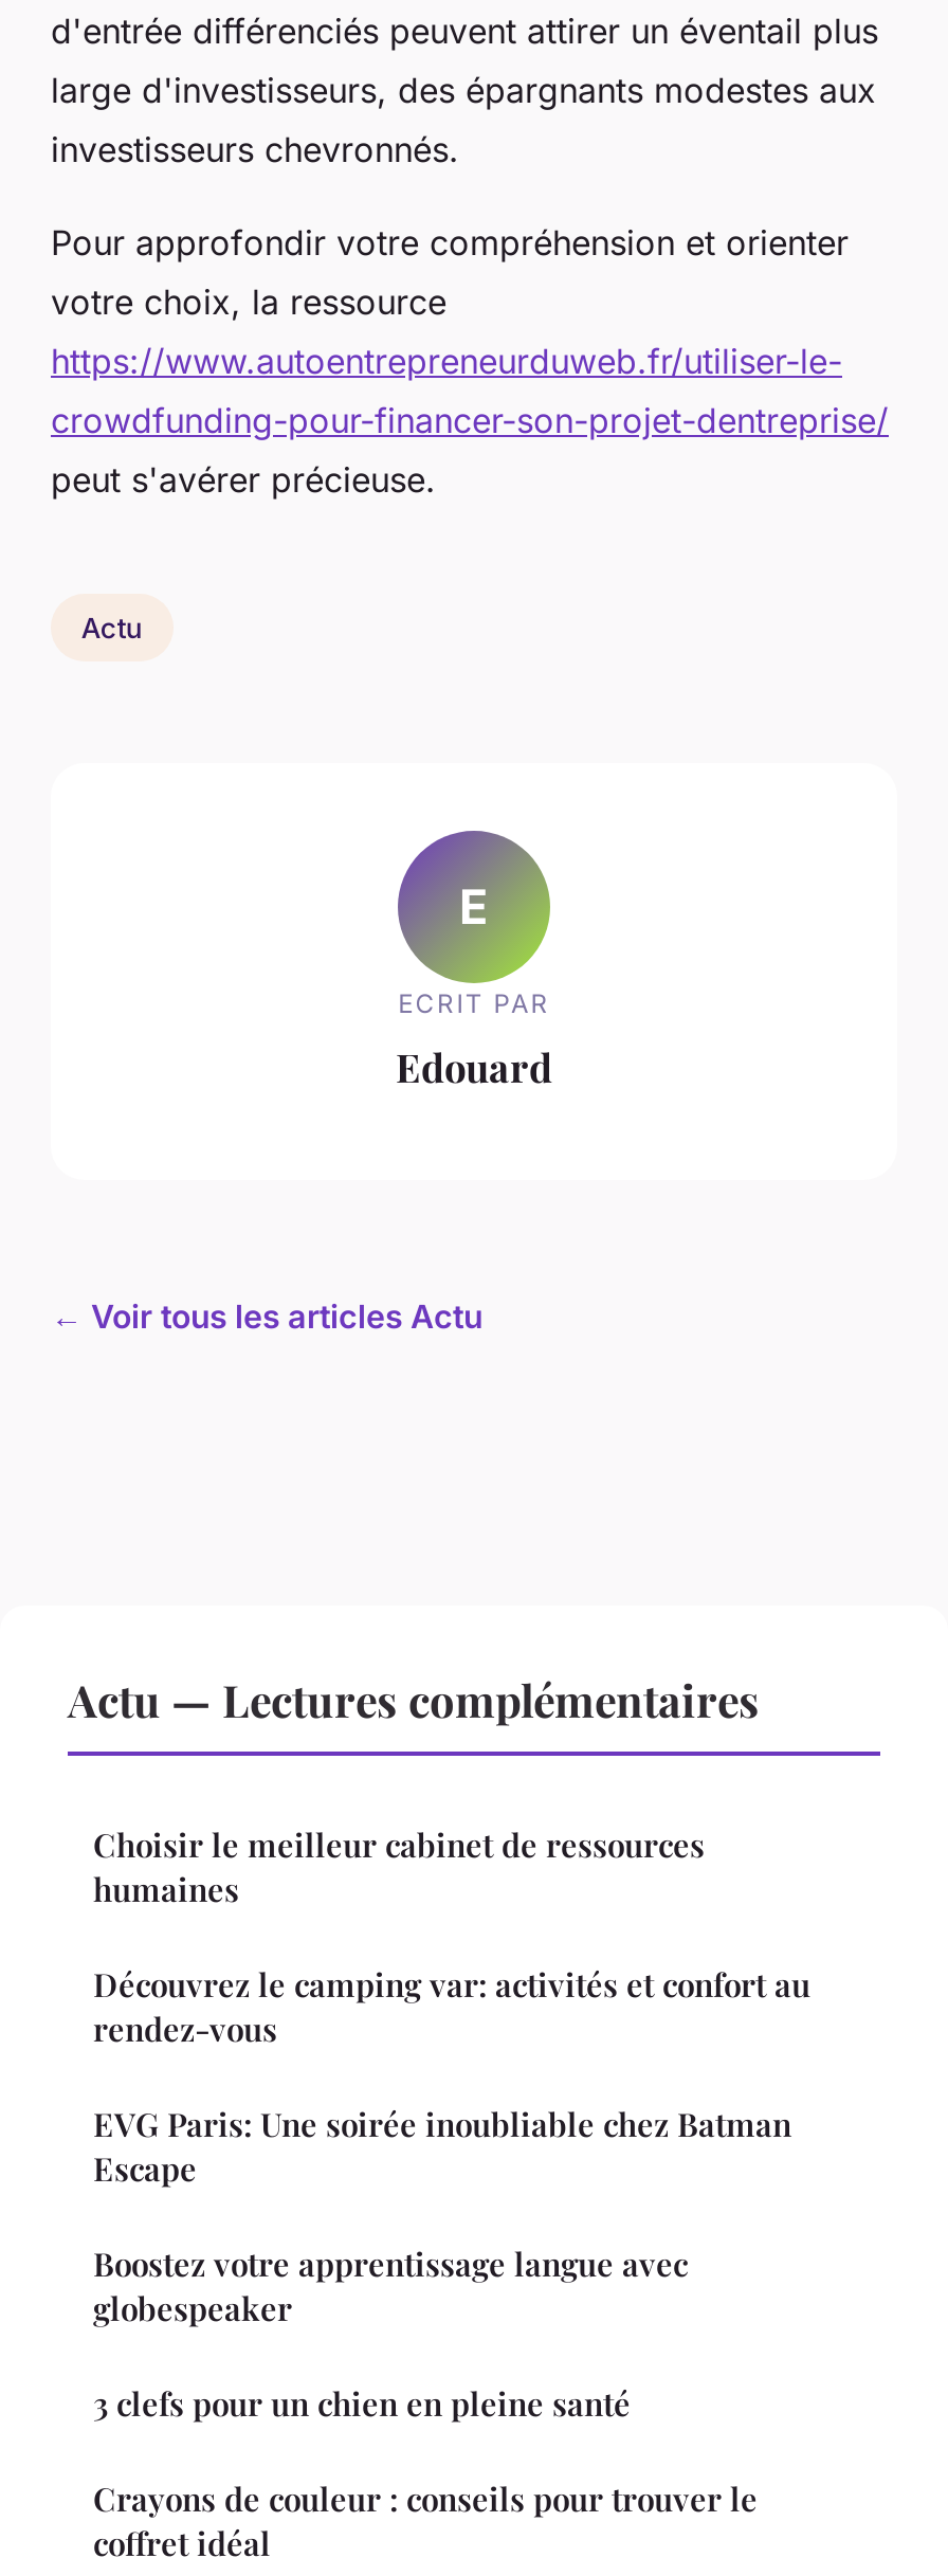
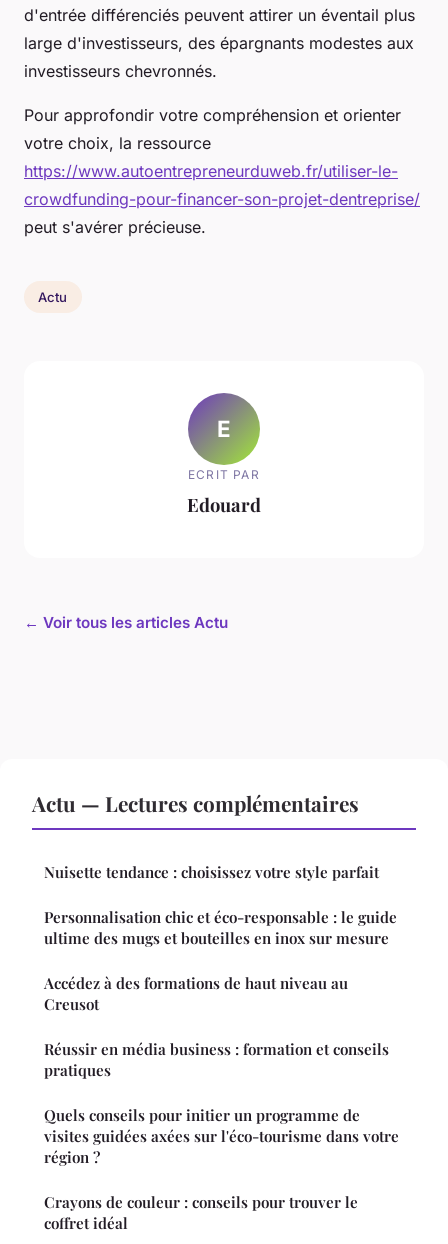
- Choisir le meilleur cabinet de ressources
- humaines
+ Nuisette tendance : choisissez votre style parfait

- Découvrez le camping var: activités et confort au
- rendez-vous
+ Personnalisation chic et éco-responsable : le guide
+ ultime des mugs et bouteilles en inox sur mesure

- EVG Paris: Une soirée inoubliable chez Batman
- Escape
+ Accédez à des formations de haut niveau au
+ Creusot

- Boostez votre apprentissage langue avec
- globespeaker
+ Réussir en média business : formation et conseils
+ pratiques

- 3 clefs pour un chien en pleine santé
+ Quels conseils pour initier un programme de
+ visites guidées axées sur l'éco-tourisme dans votre
+ région ?
